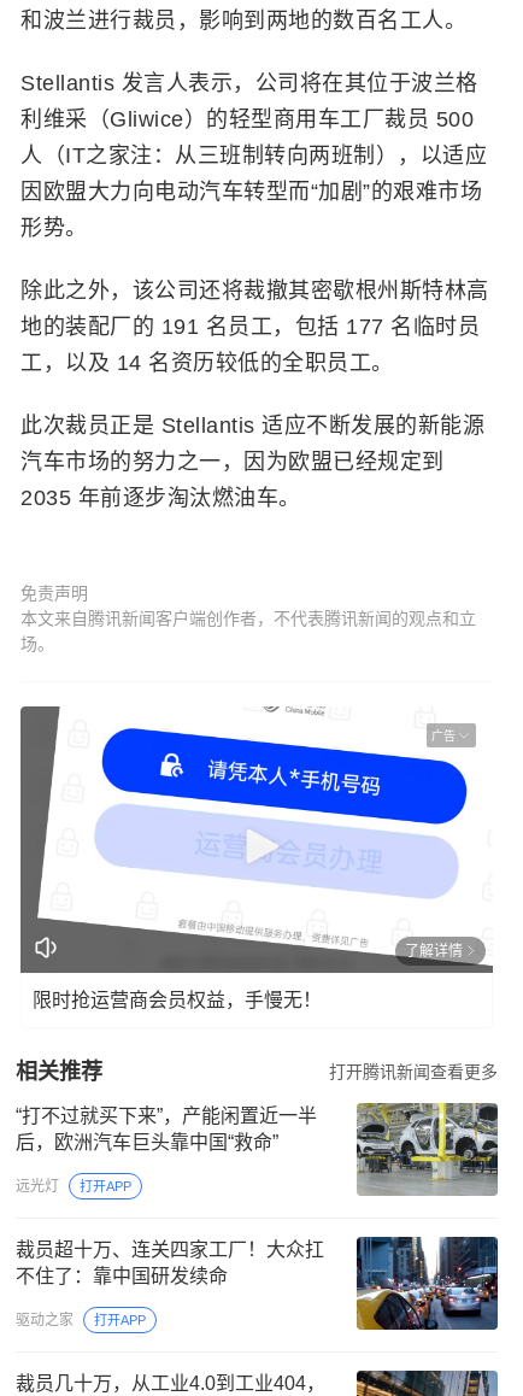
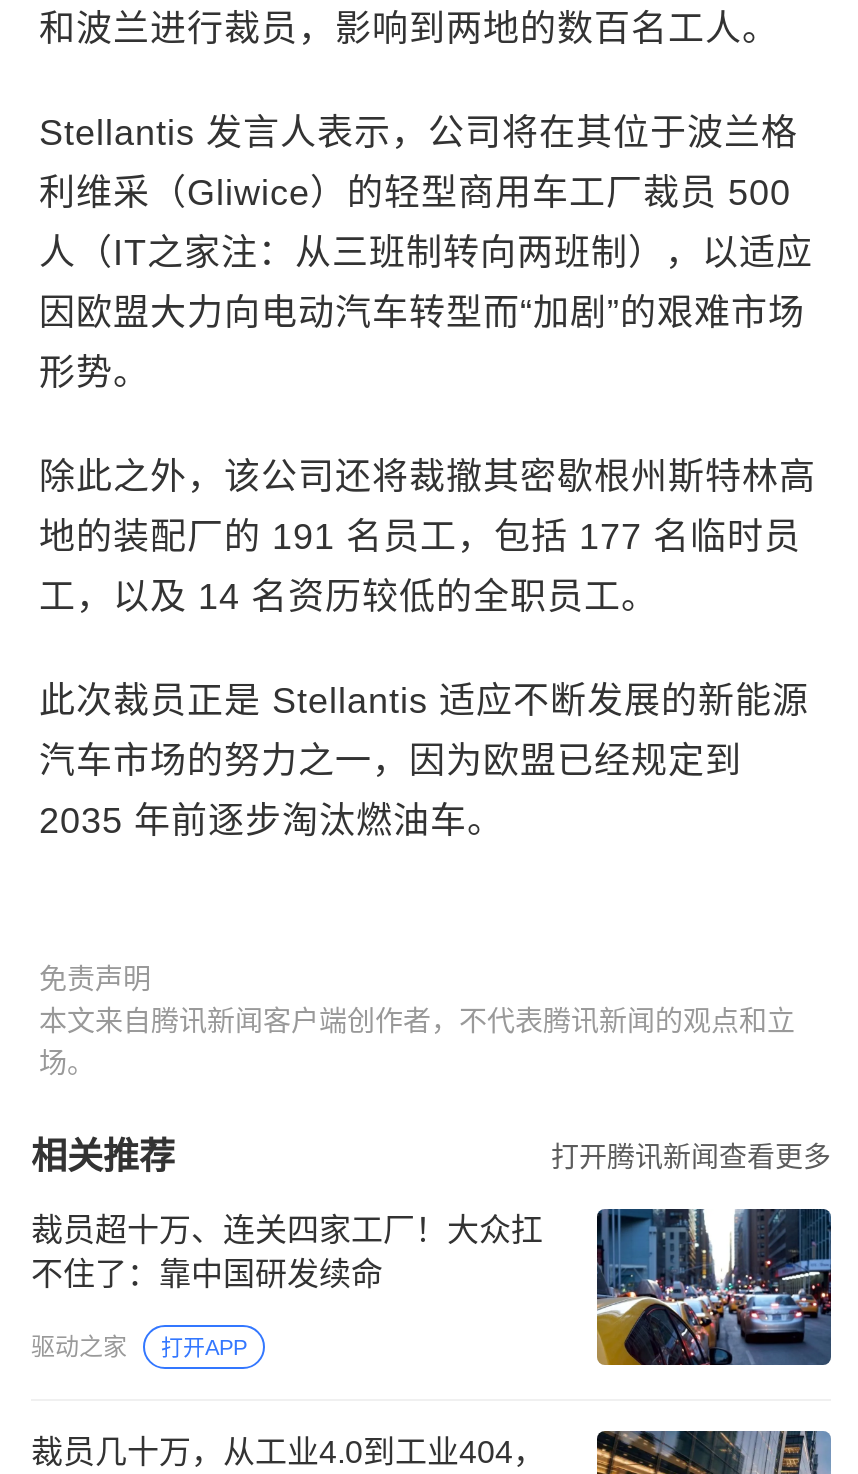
- [image]
- 广告

- 了解详情
- 限时抢运营商会员权益，手慢无！

- [image]
- “打不过就买下来”，产能闲置近一半
- 后，欧洲汽车巨头靠中国“救命”
- 远光灯
- 打开APP
